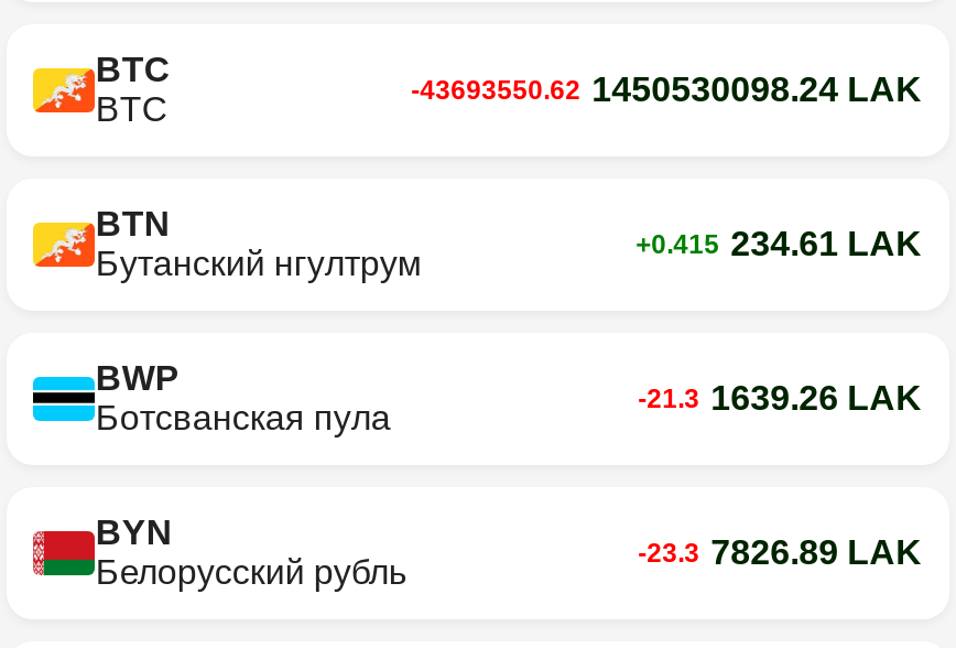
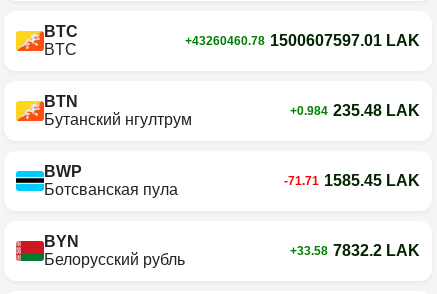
- -43693550.62 1450530098.24 LAK
+ +43260460.78 1500607597.01 LAK

- +0.415 234.61 LAK
+ +0.984 235.48 LAK

- -21.3 1639.26 LAK
+ -71.71 1585.45 LAK

- -23.3 7826.89 LAK
+ +33.58 7832.2 LAK
